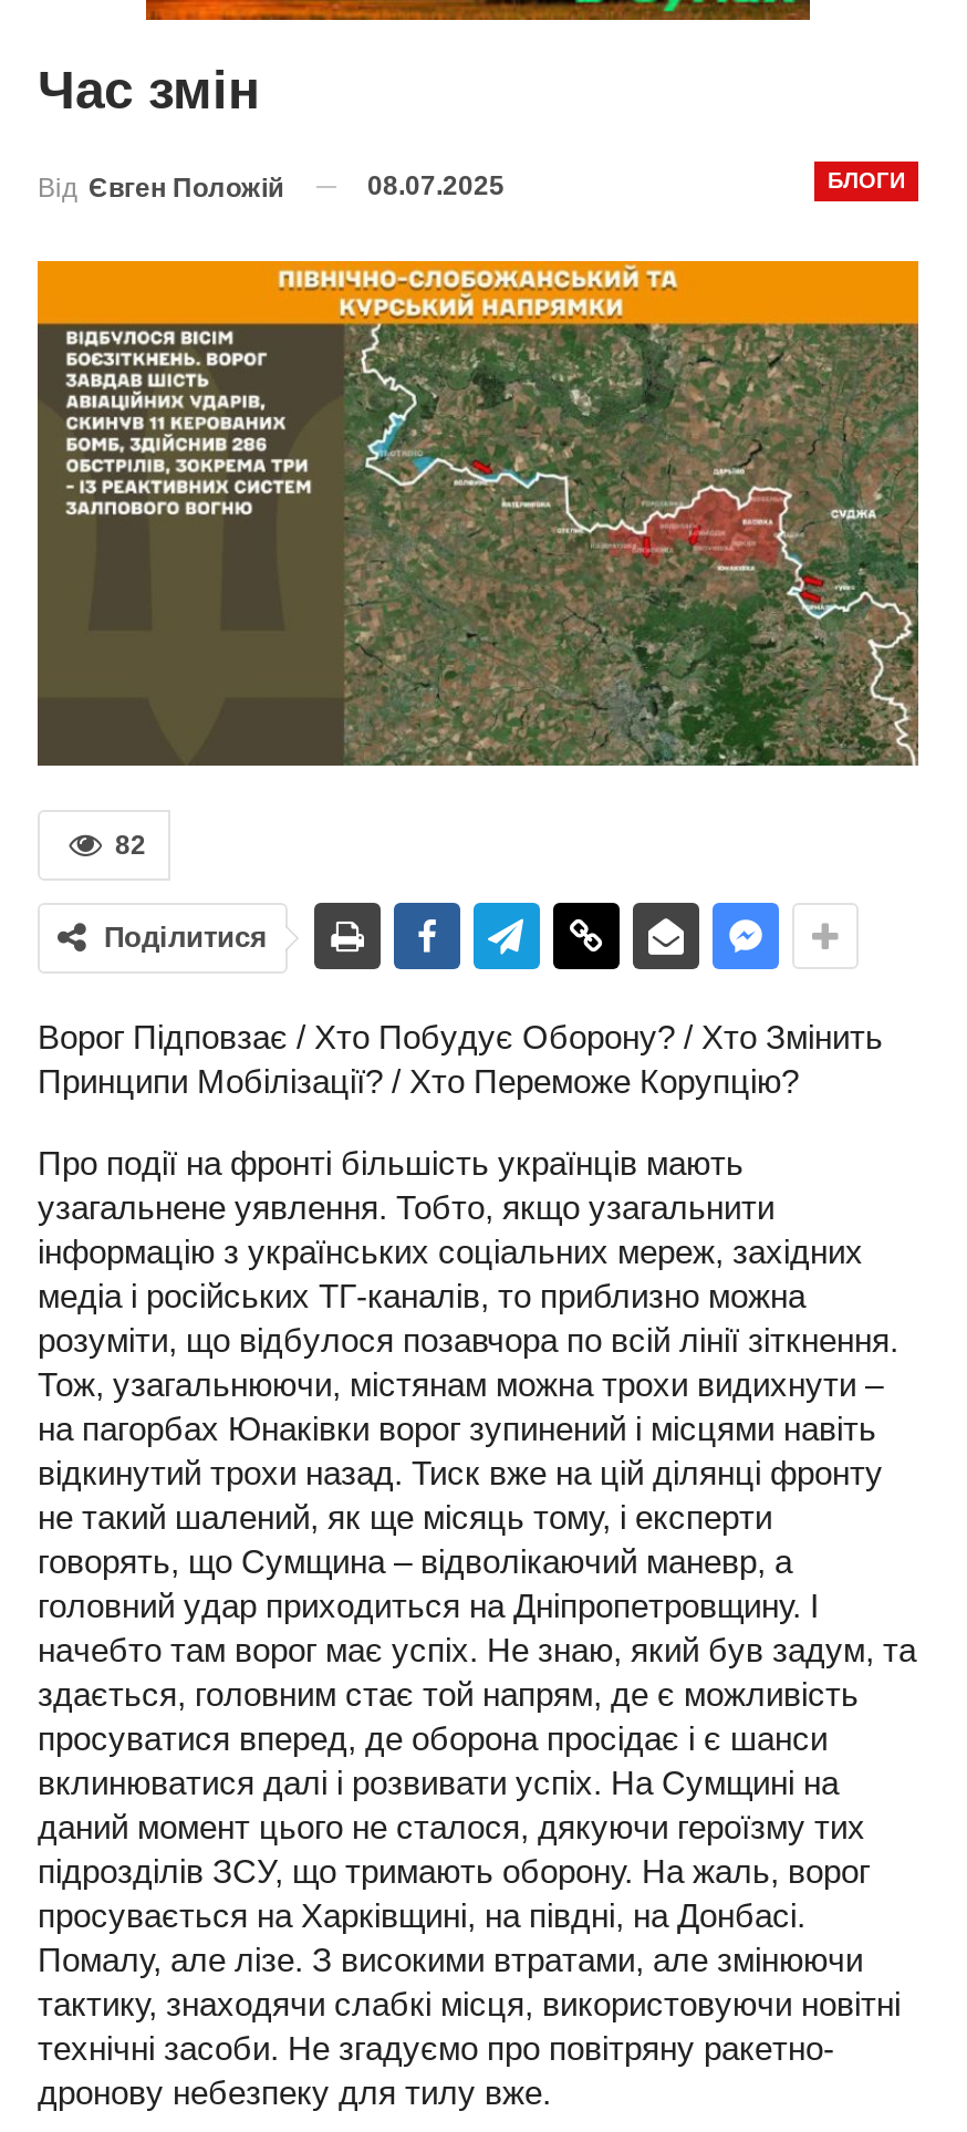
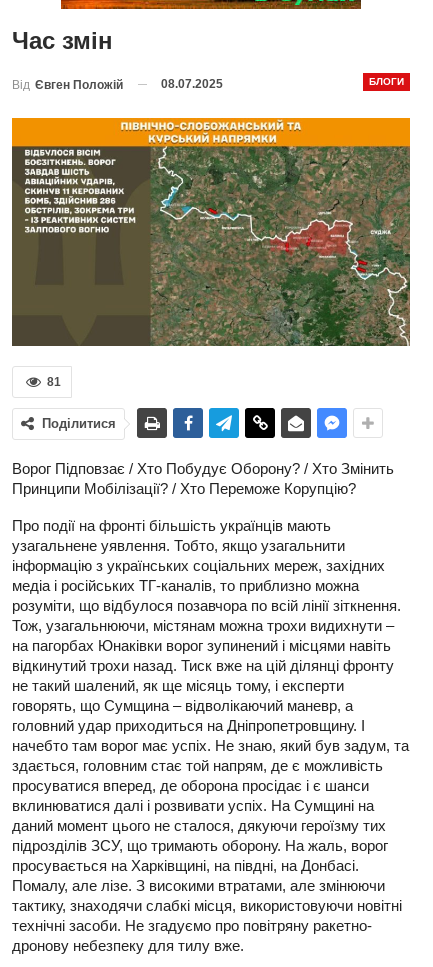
- 82
+ 81
